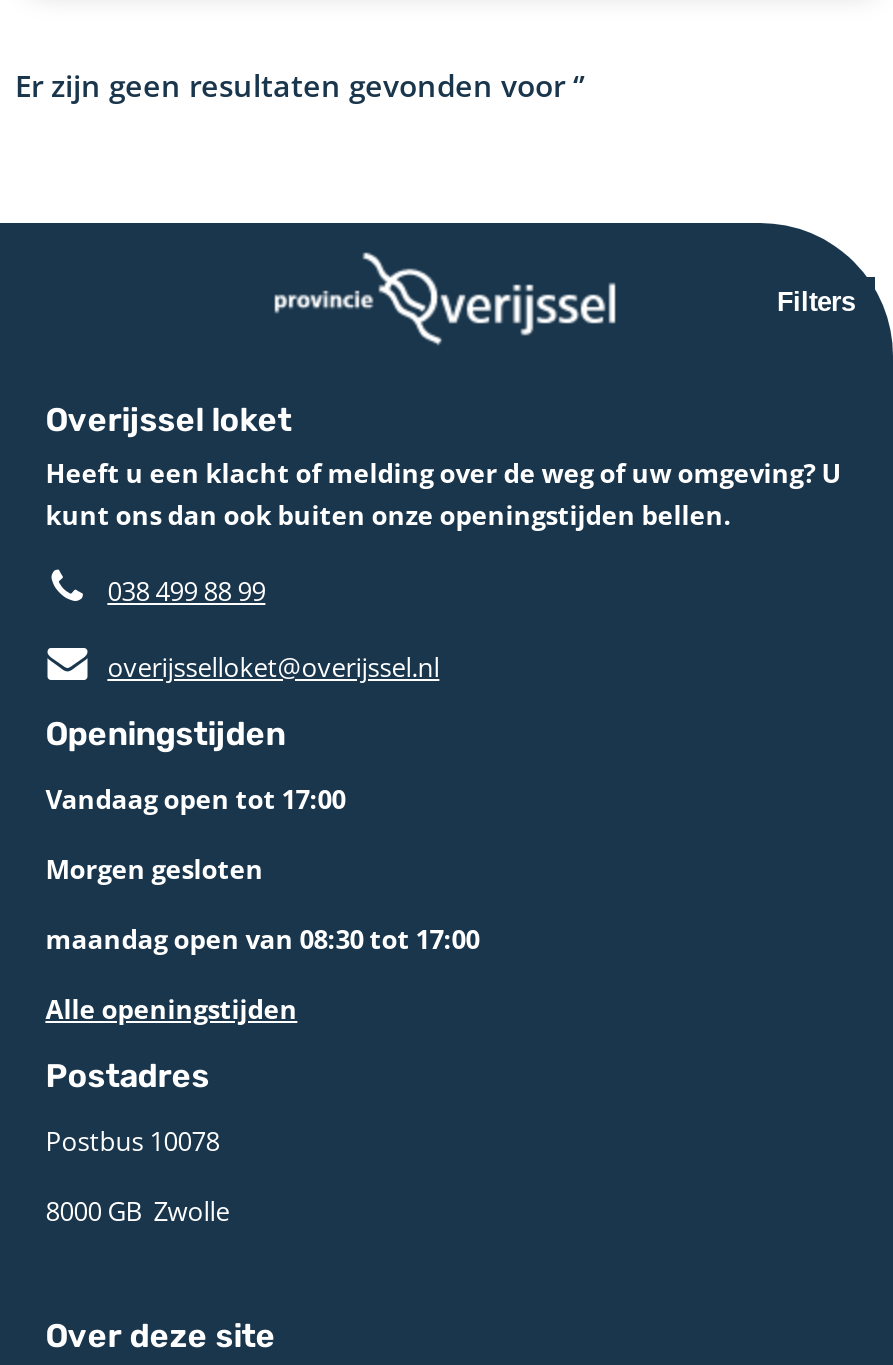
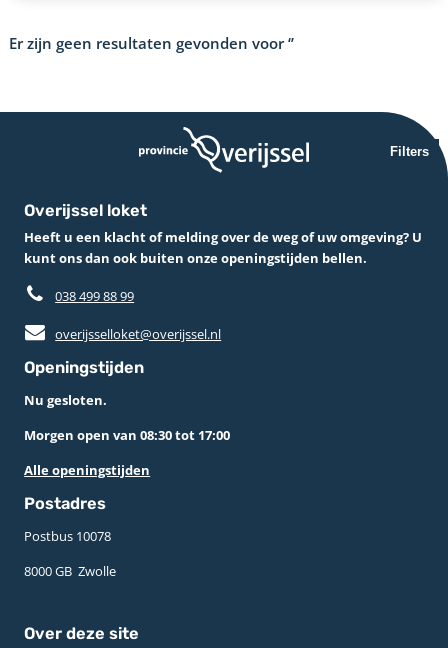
- Vandaag open tot 17:00
- Morgen gesloten
- maandag open van 08:30 tot 17:00
+ Nu gesloten.
+ Morgen open van 08:30 tot 17:00
